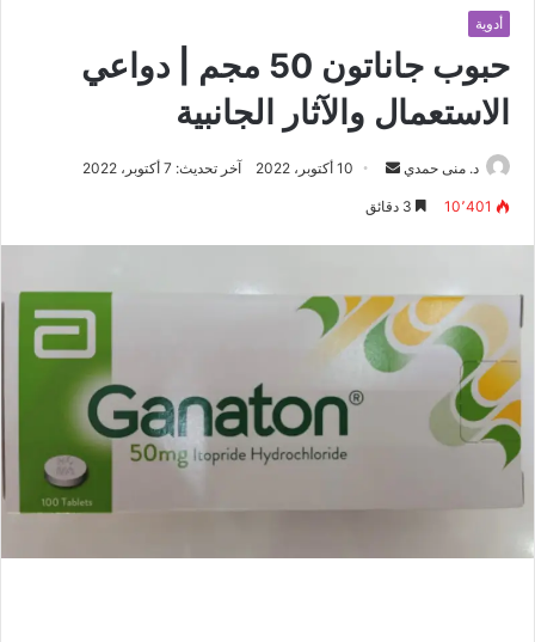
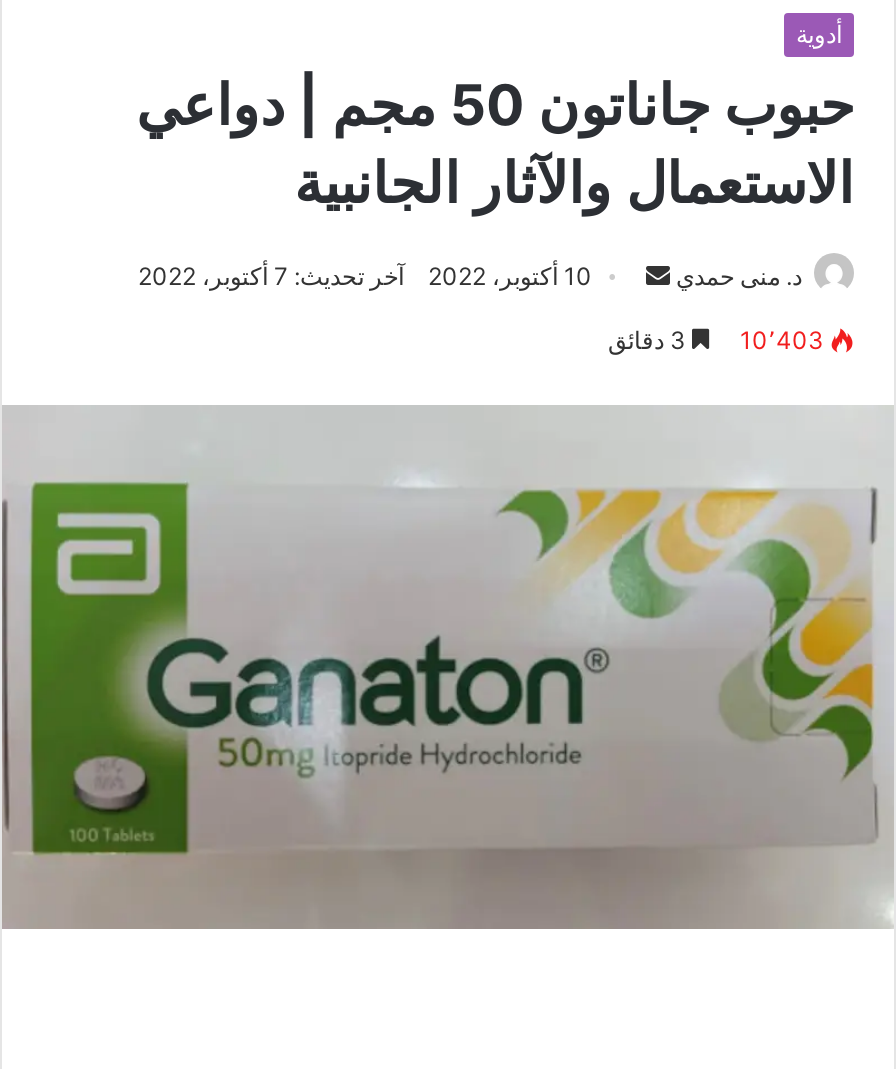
- 10٬401
+ 10٬403
